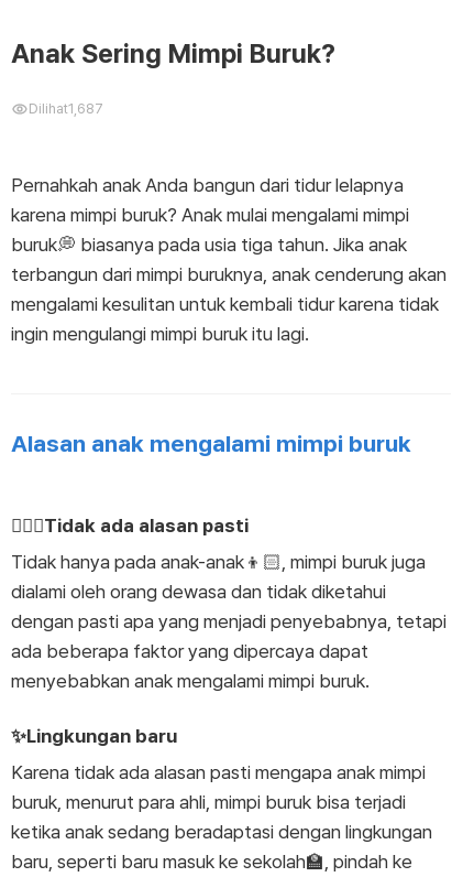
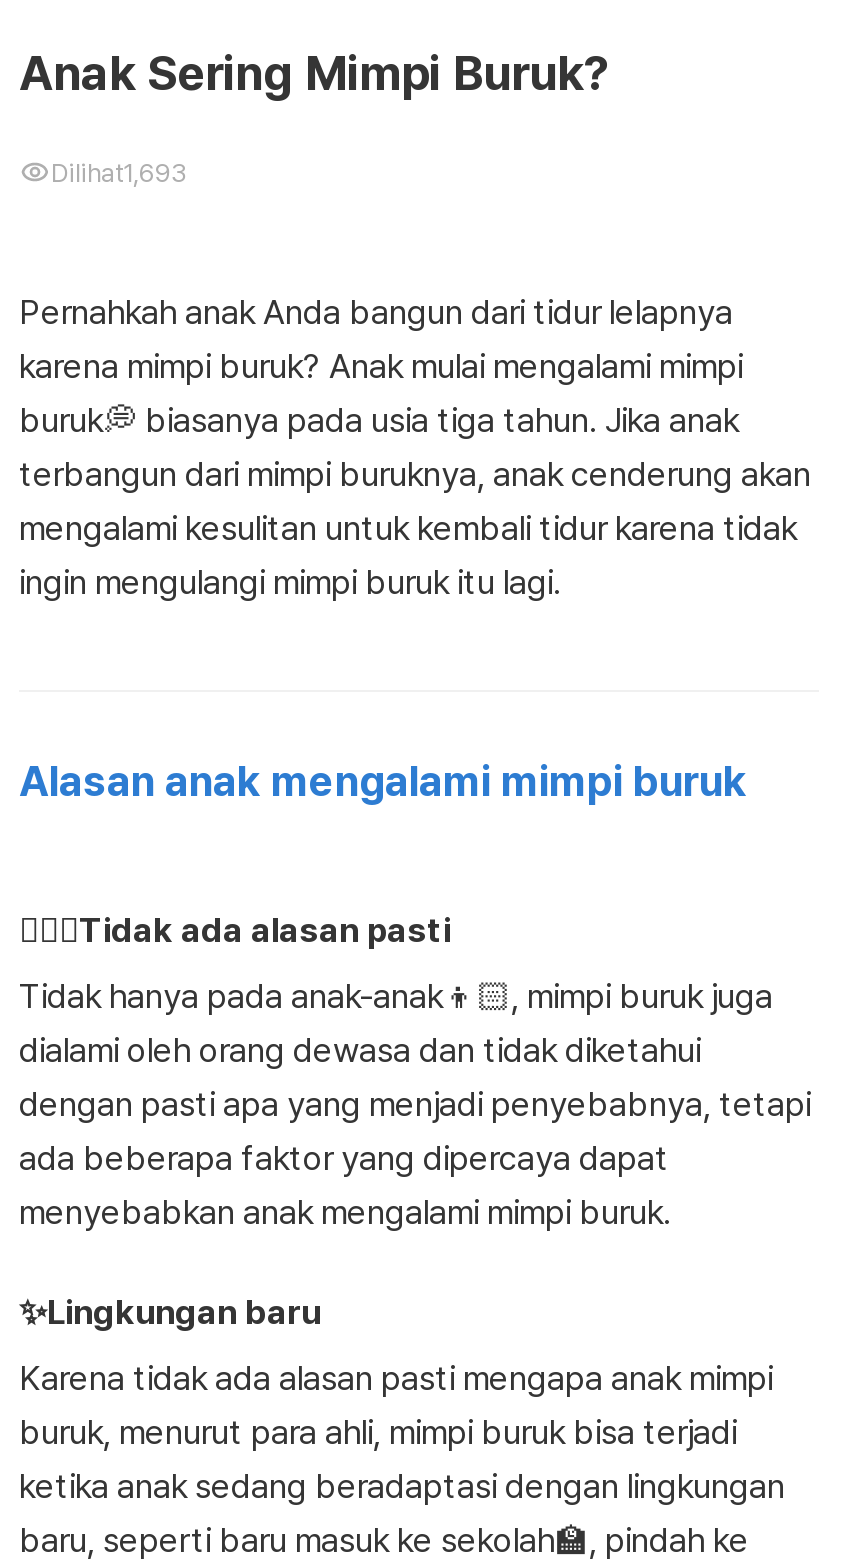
- Dilihat1,687
+ Dilihat1,693
